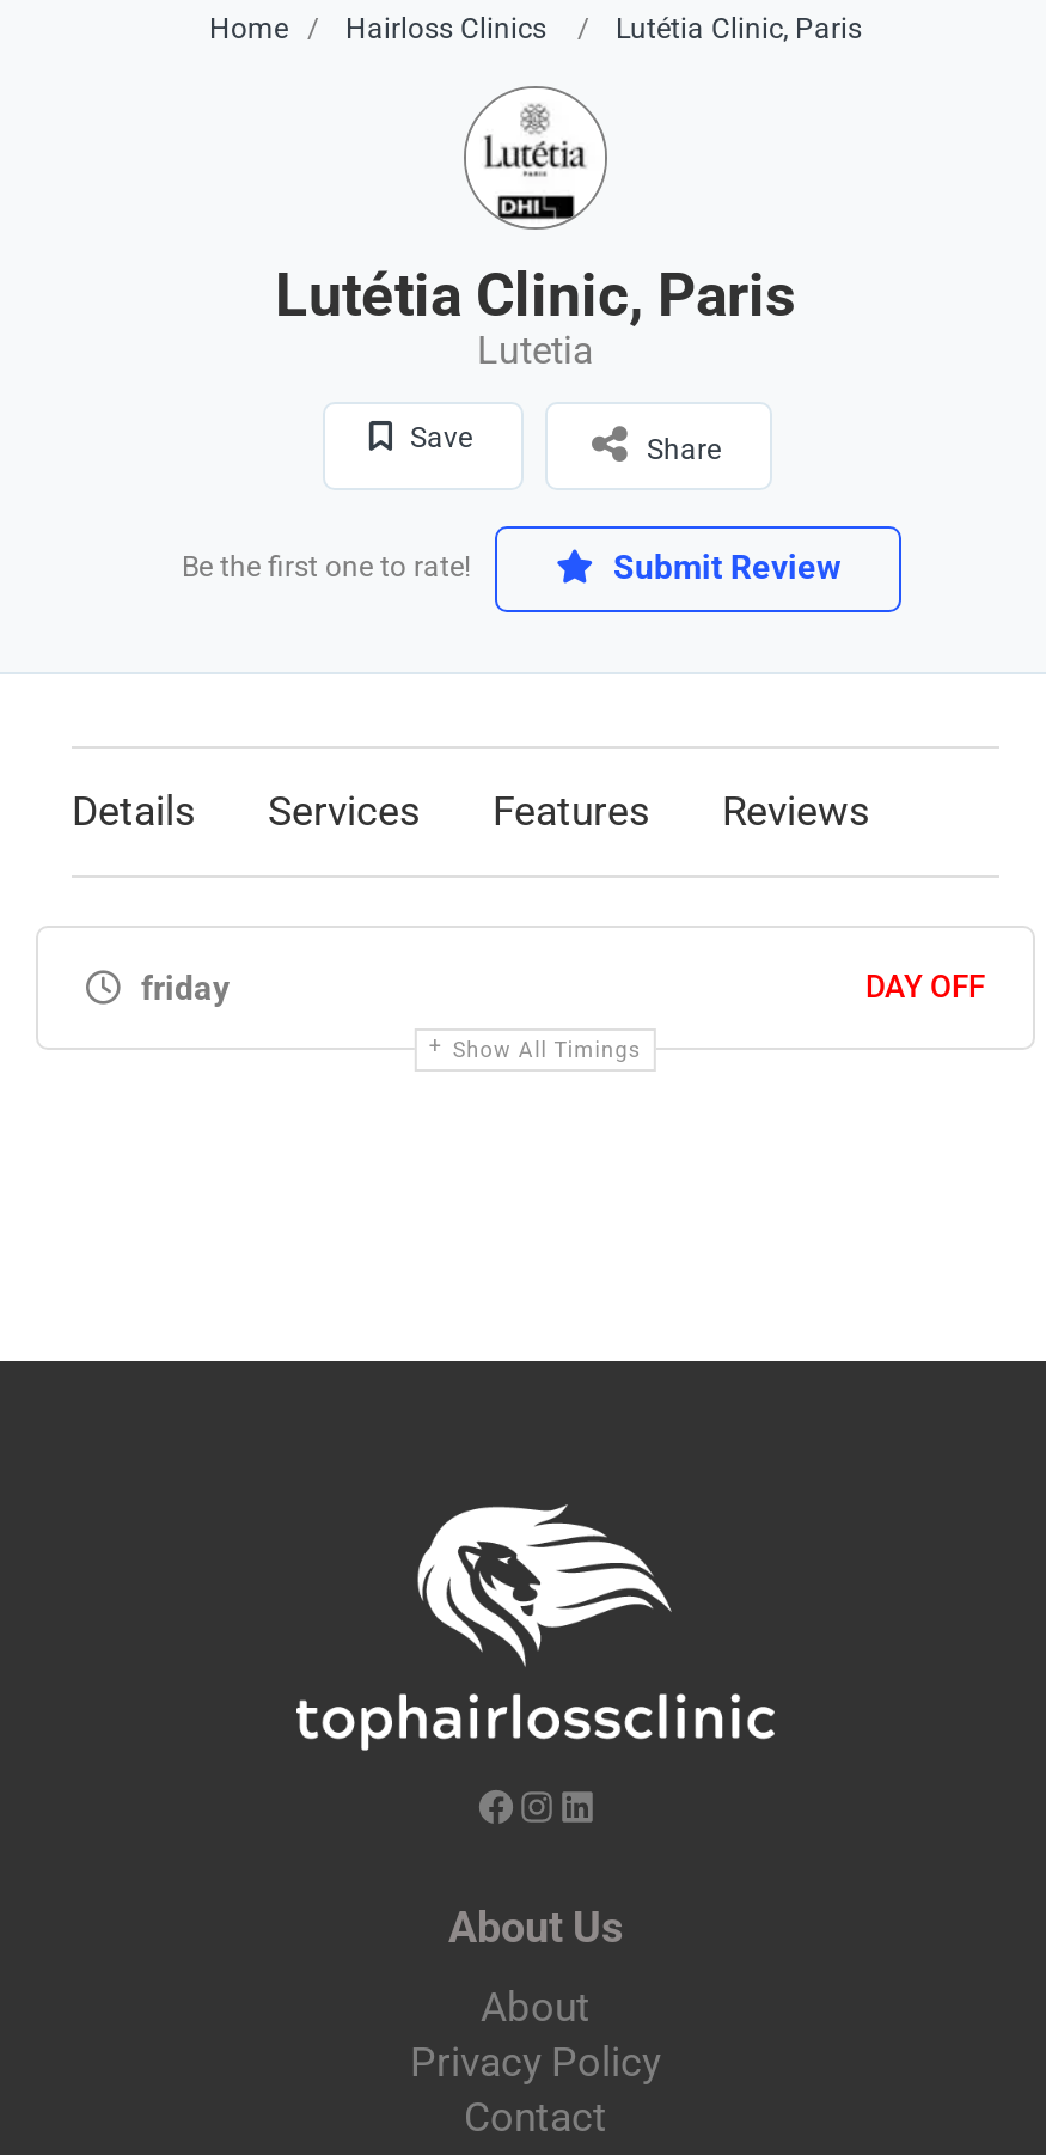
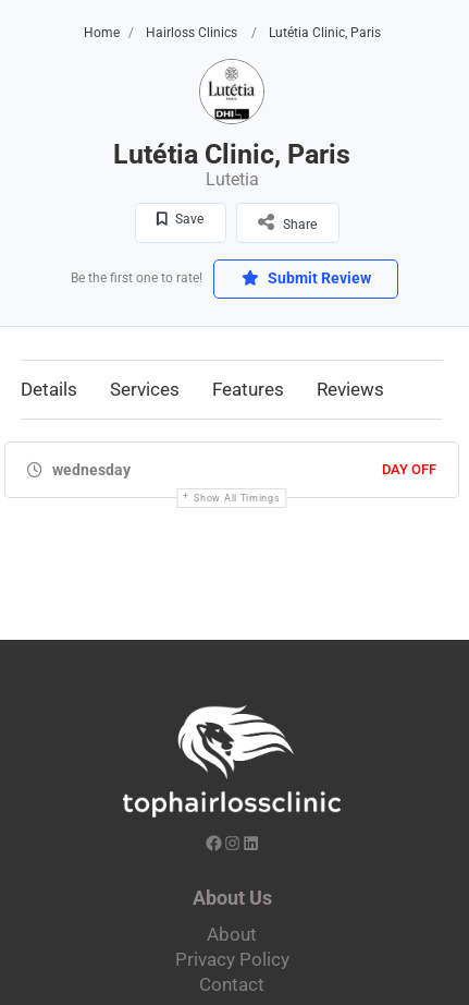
- friday
+ wednesday
